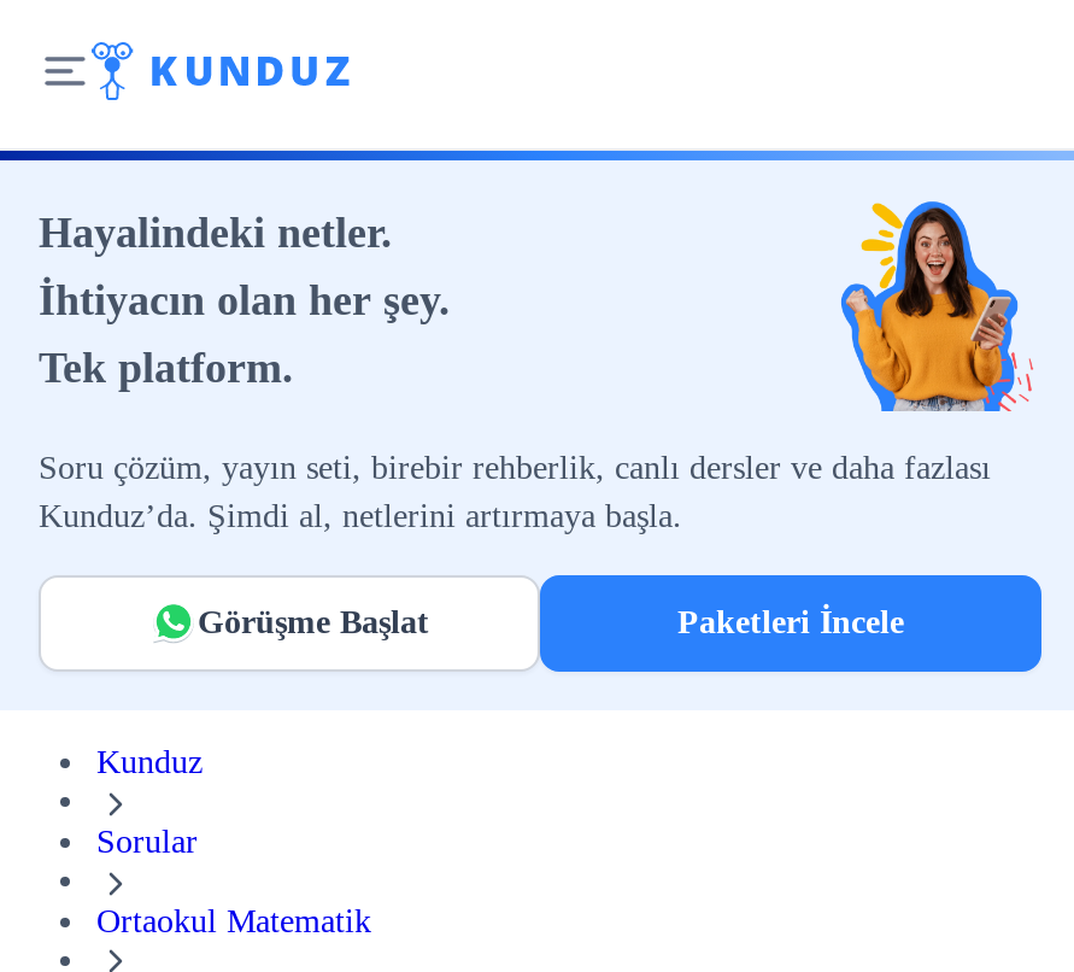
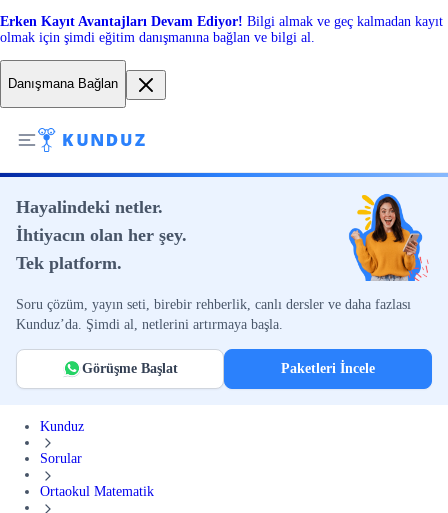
+ Erken Kayıt Avantajları Devam Ediyor! Bilgi almak ve geç kalmadan kayıt
+ olmak için şimdi eğitim danışmanına bağlan ve bilgi al.
+ Danışmana Bağlan
